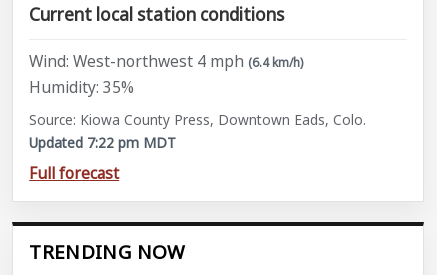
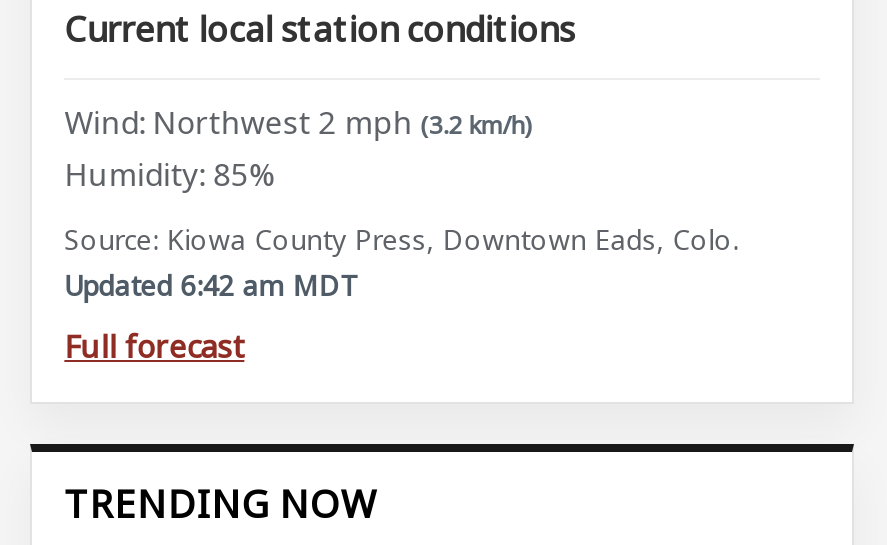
- Wind: West-northwest 4 mph (6.4 km/h)
+ Wind: Northwest 2 mph (3.2 km/h)

- Humidity: 35%
+ Humidity: 85%

- Updated 7:22 pm MDT
+ Updated 6:42 am MDT
